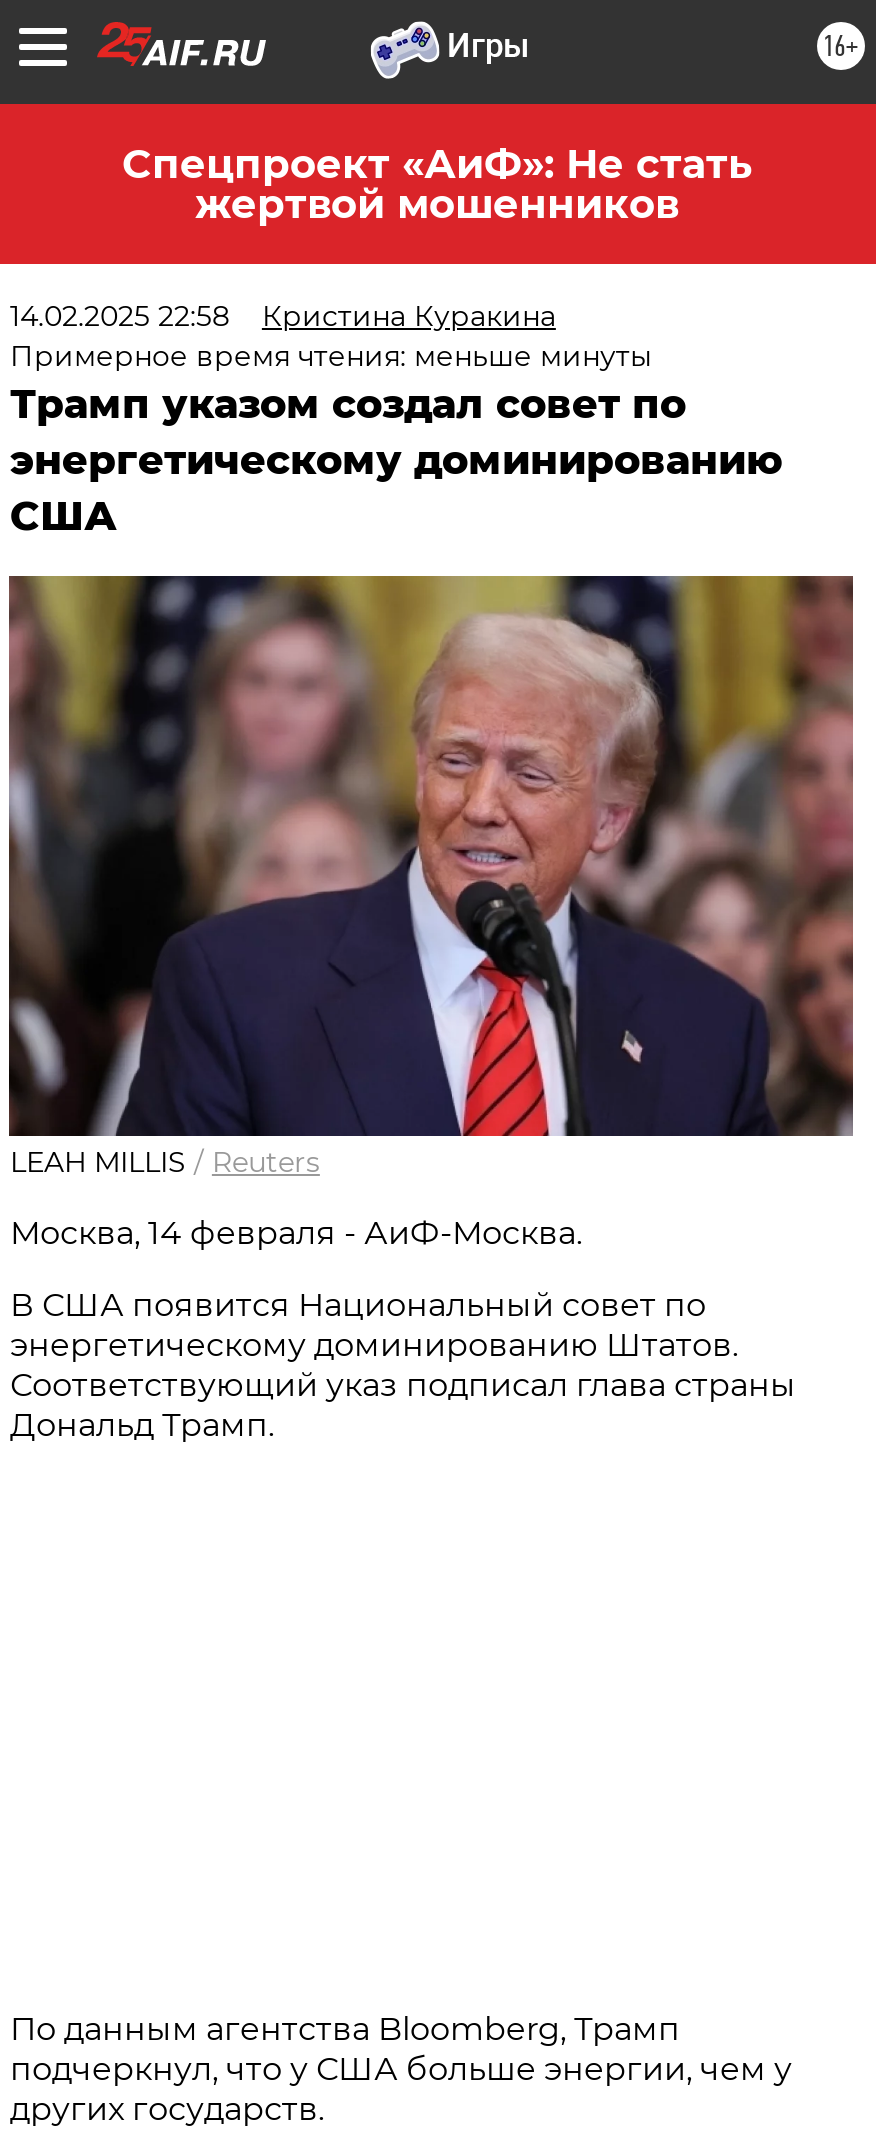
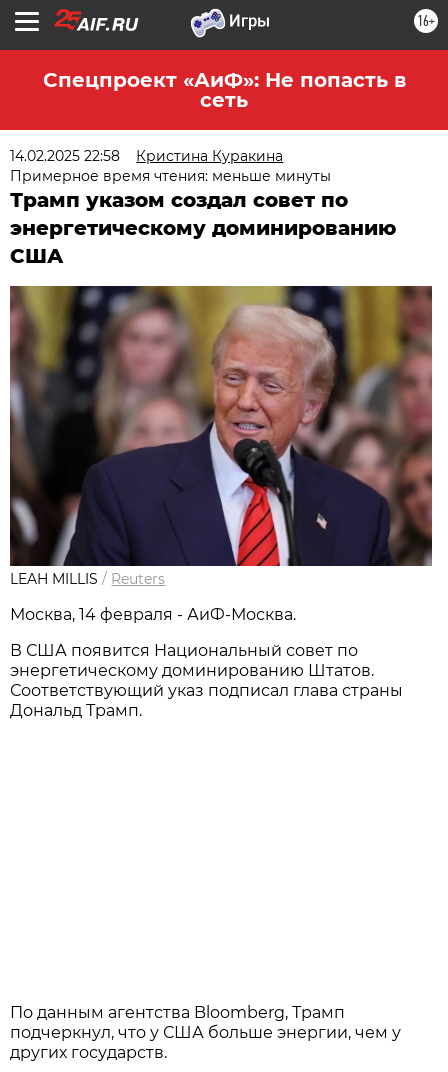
- Спецпроект «АиФ»: Не стать
- жертвой мошенников
+ Спецпроект «АиФ»: Не попасть в
+ сеть
